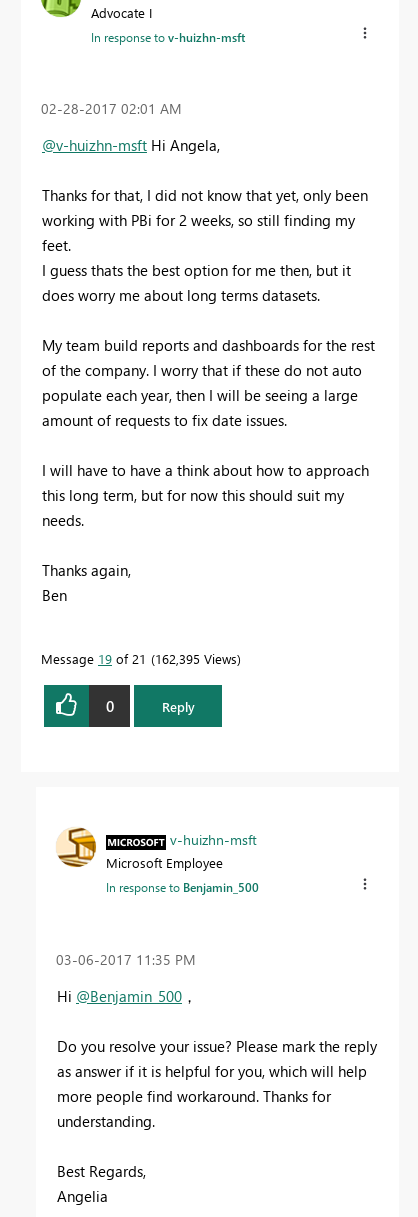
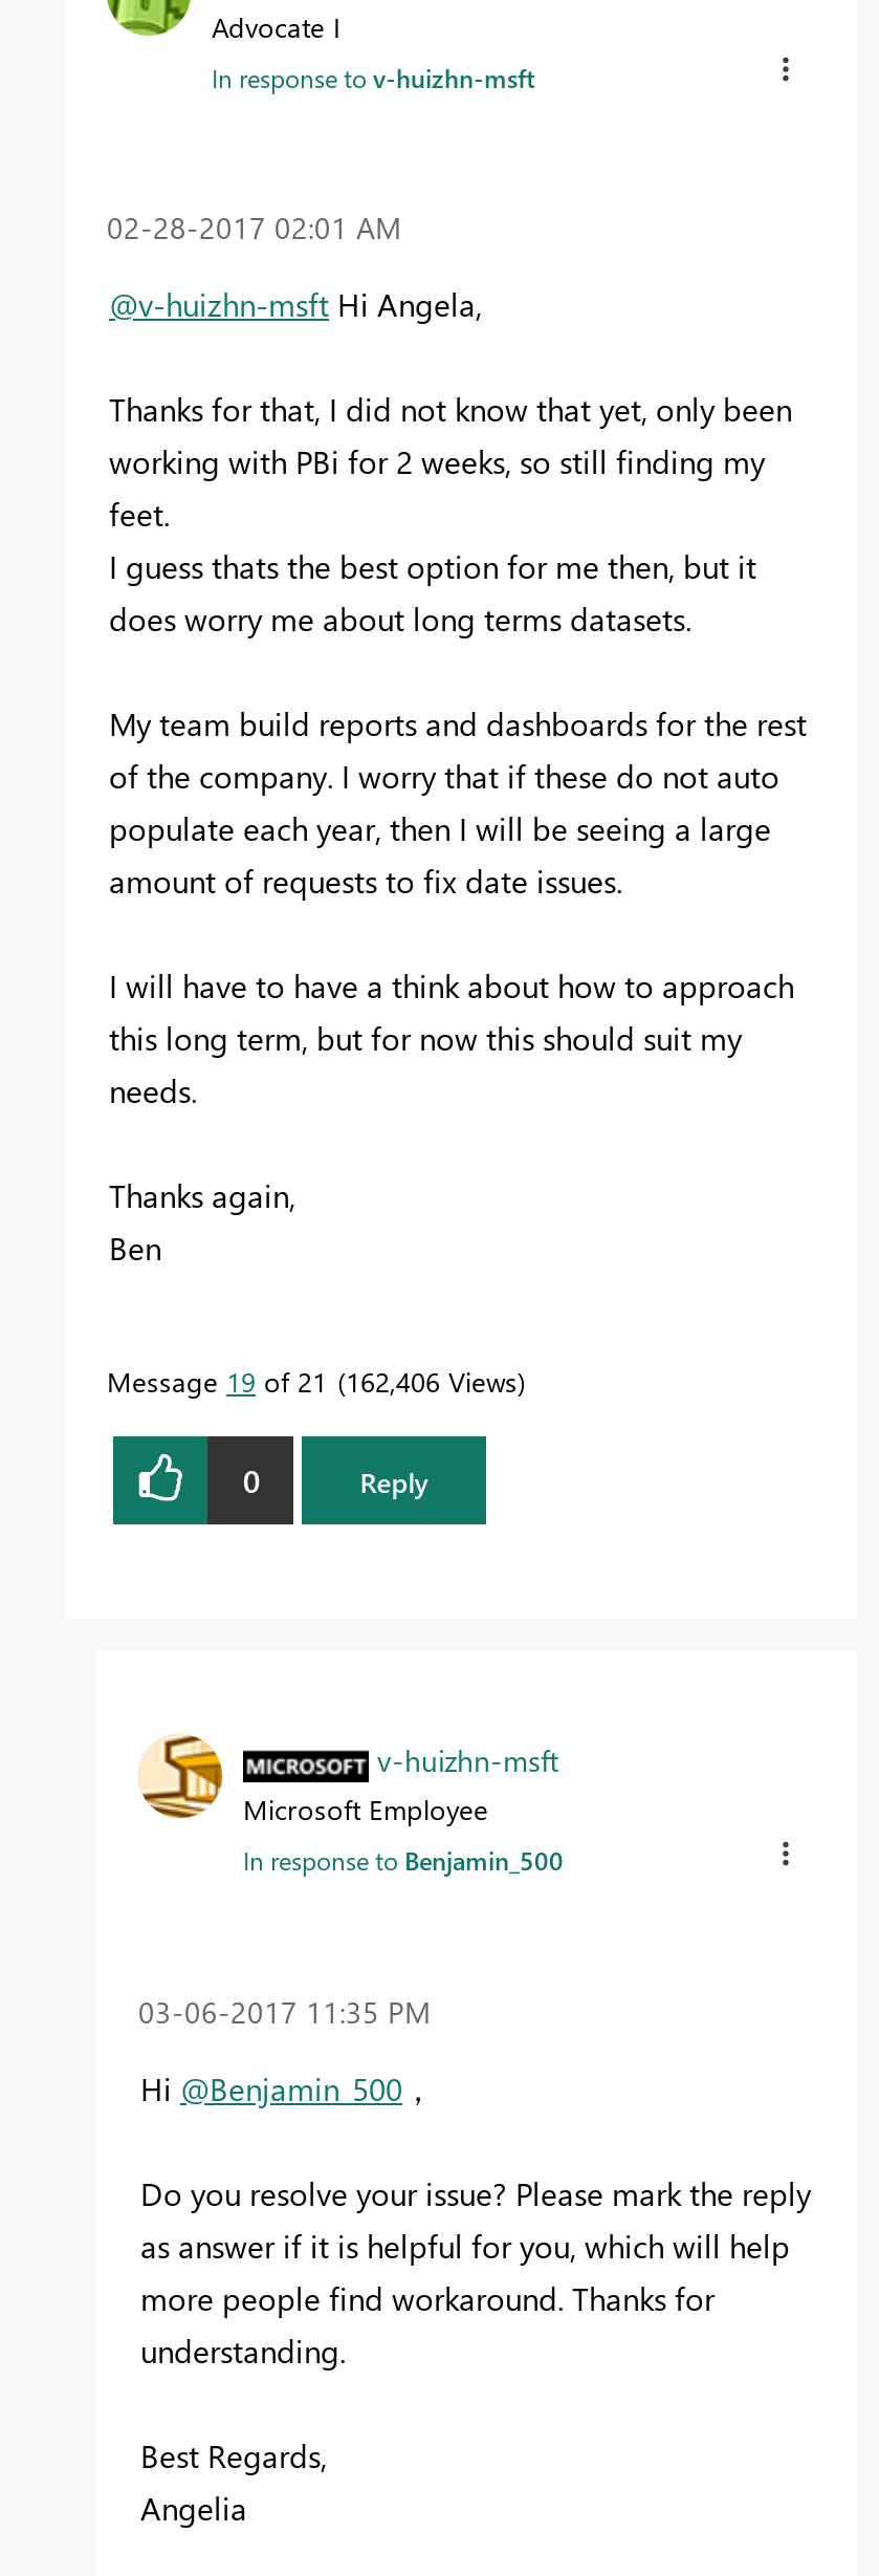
- Message 19 of 21 162,395 Views
+ Message 19 of 21 162,406 Views
